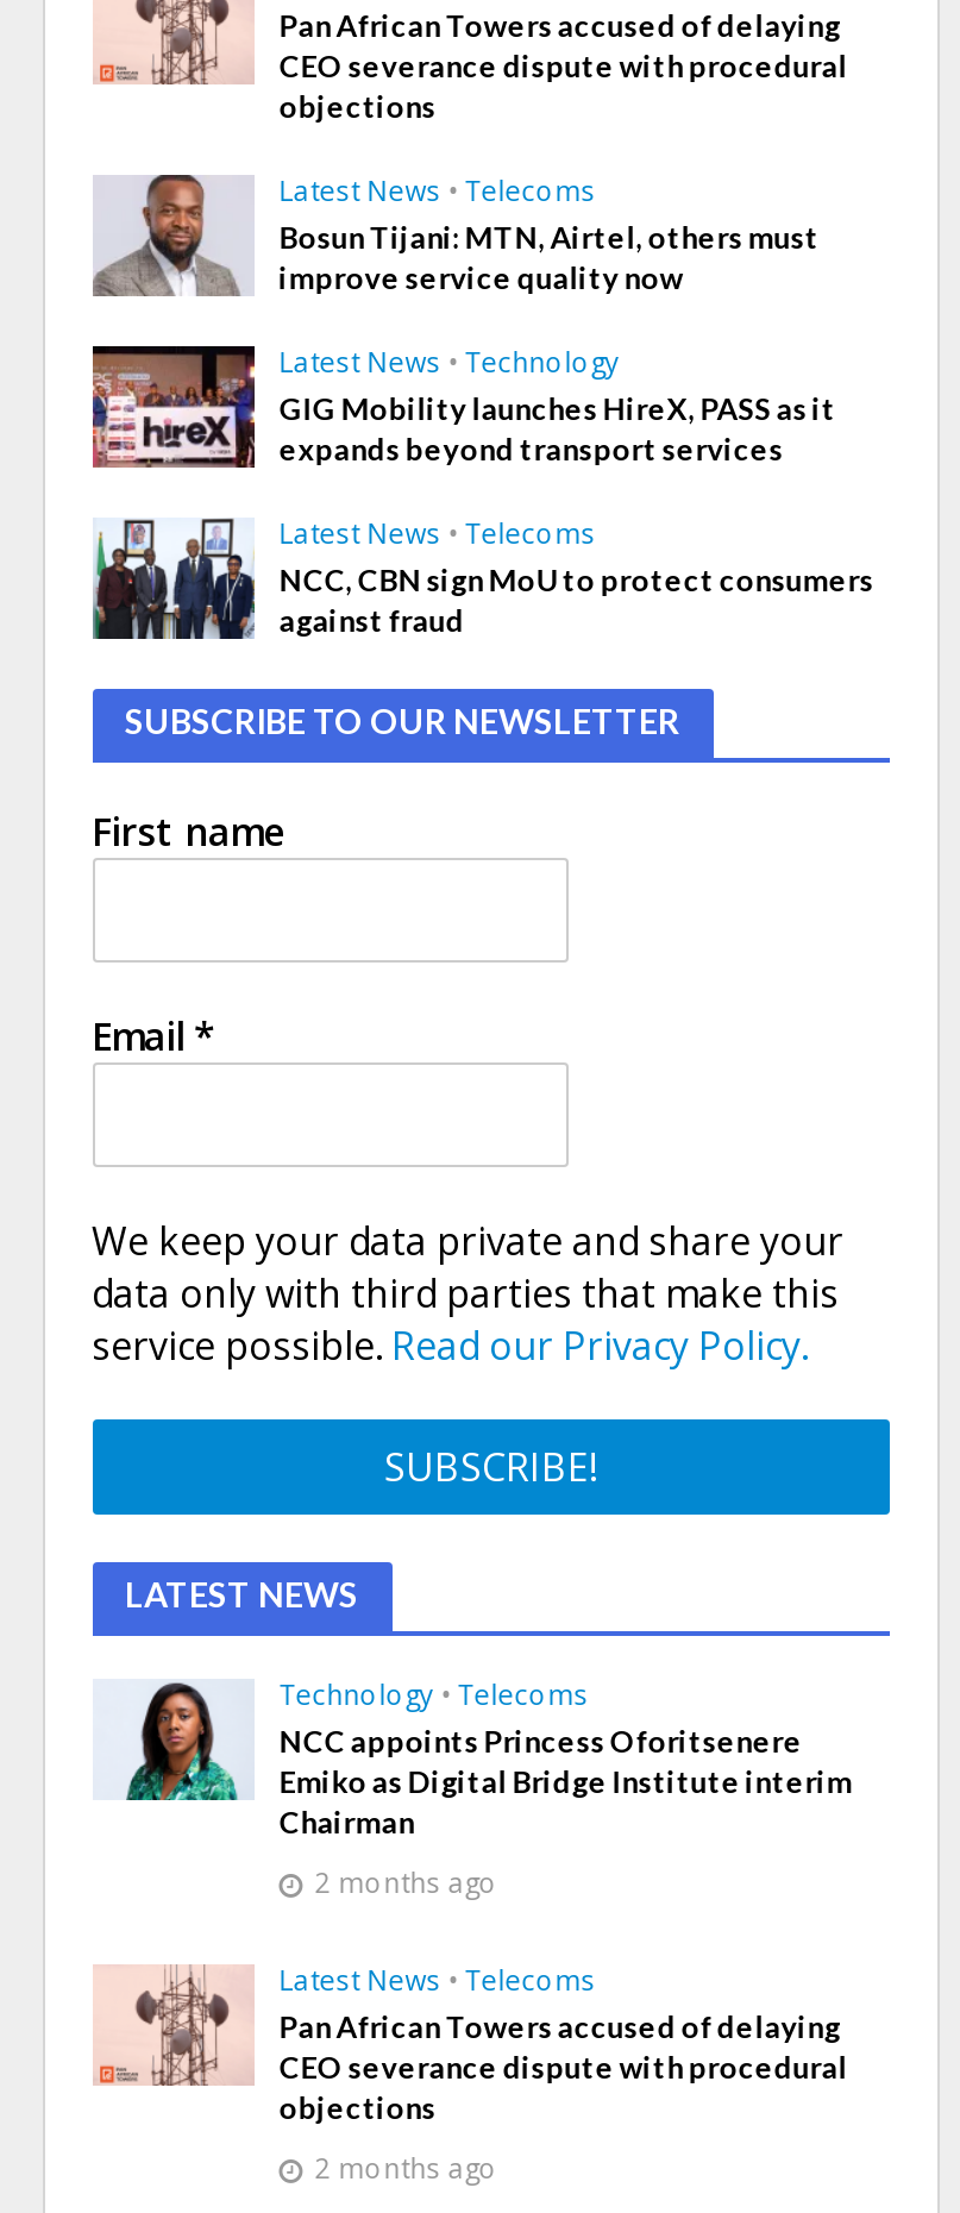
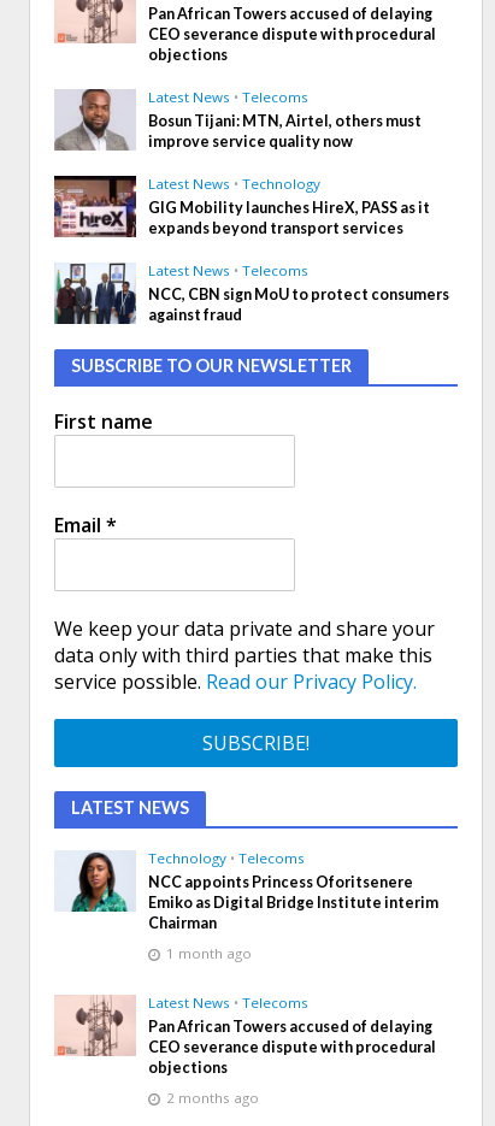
- 2 months ago
+ 1 month ago
